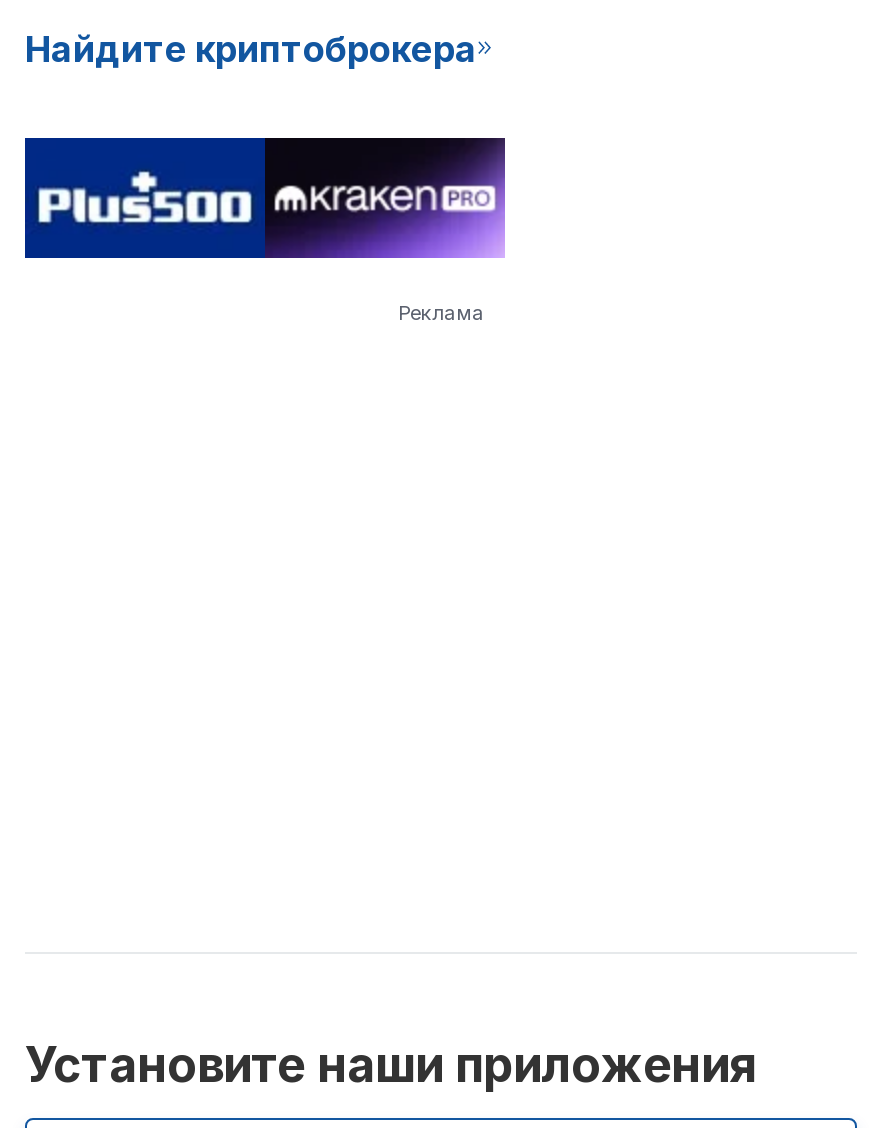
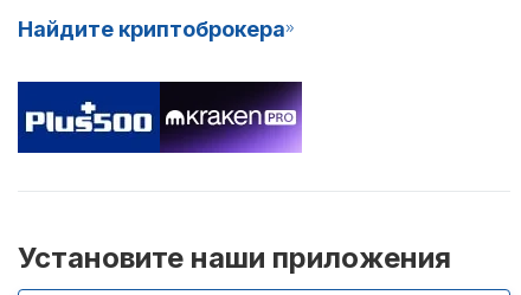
- Реклама
